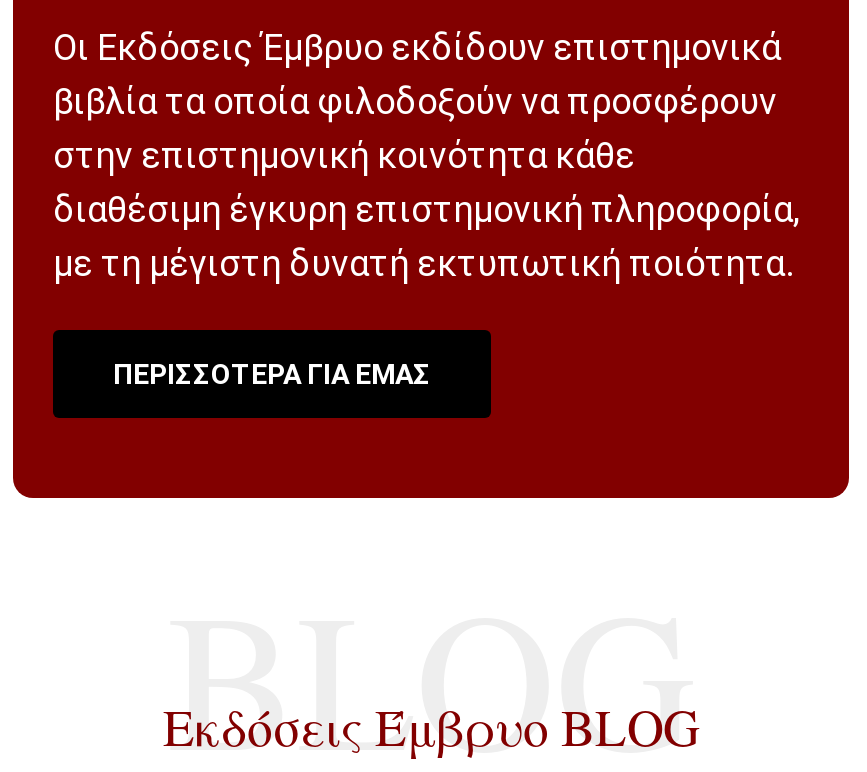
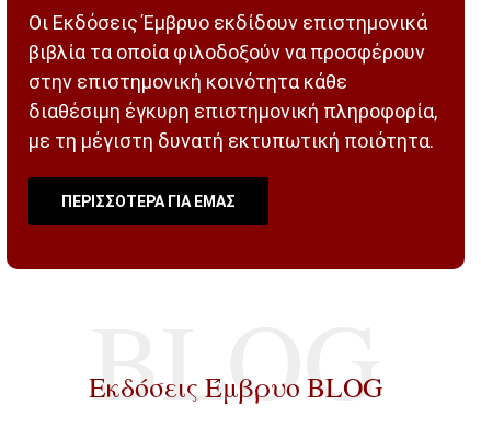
- ΠΕΡΙΣΣΟΤΕΡΑ ΓΙΑ ΕΜΑΣ
+ ΠΕΡΙΣΣΌΤΕΡΑ ΓΙΑ ΕΜΆΣ
